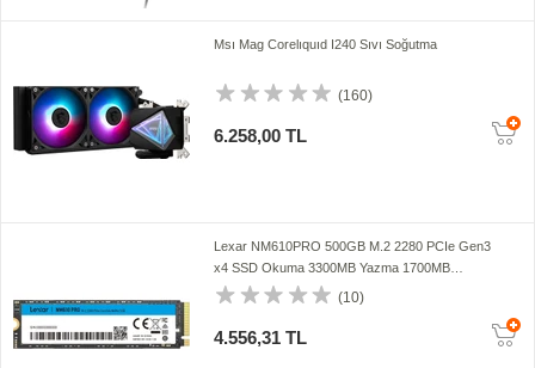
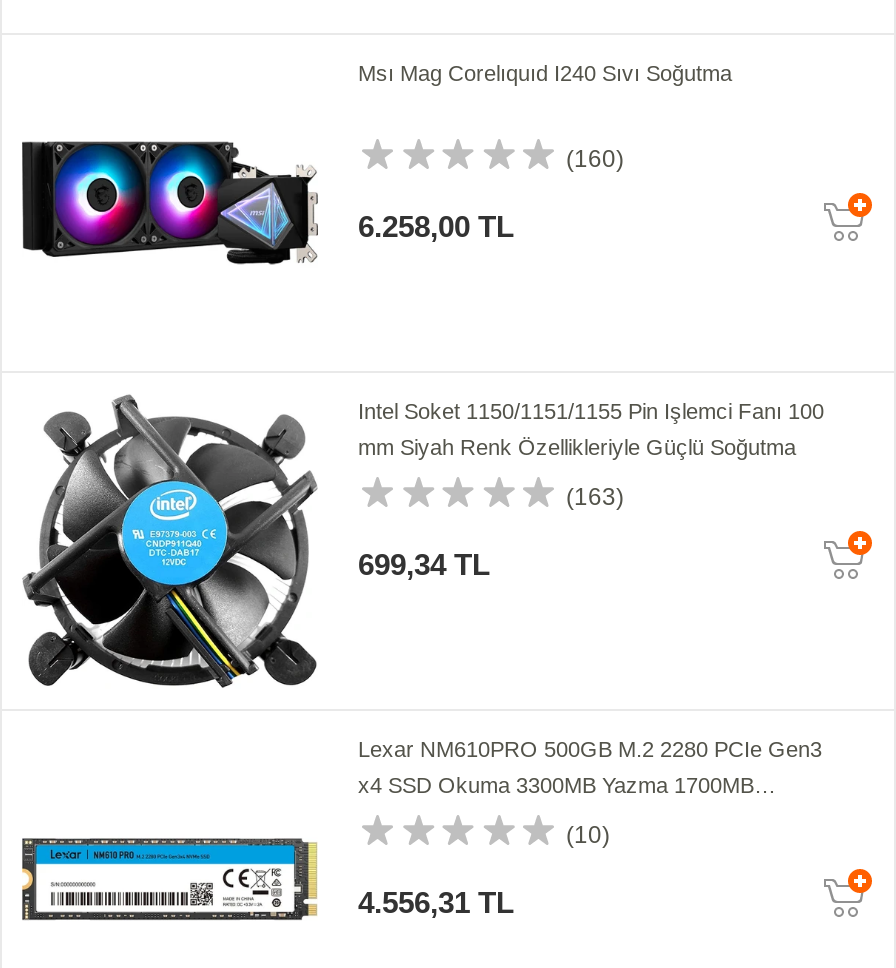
+ [image]
+ Intel Soket 1150/1151/1155 Pin Işlemci Fanı 100
+ mm Siyah Renk Özellikleriyle Güçlü Soğutma
+ (163)
+ 699,34 TL
